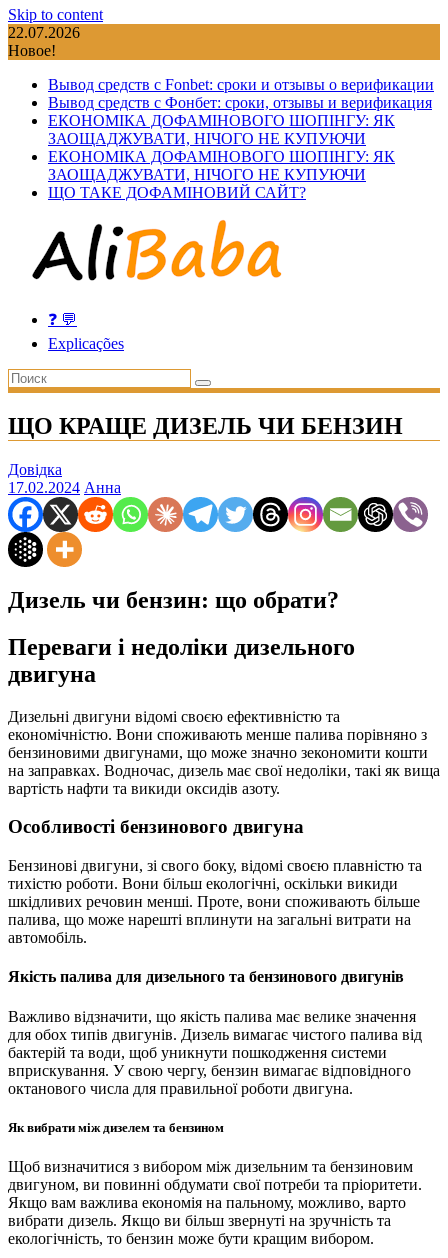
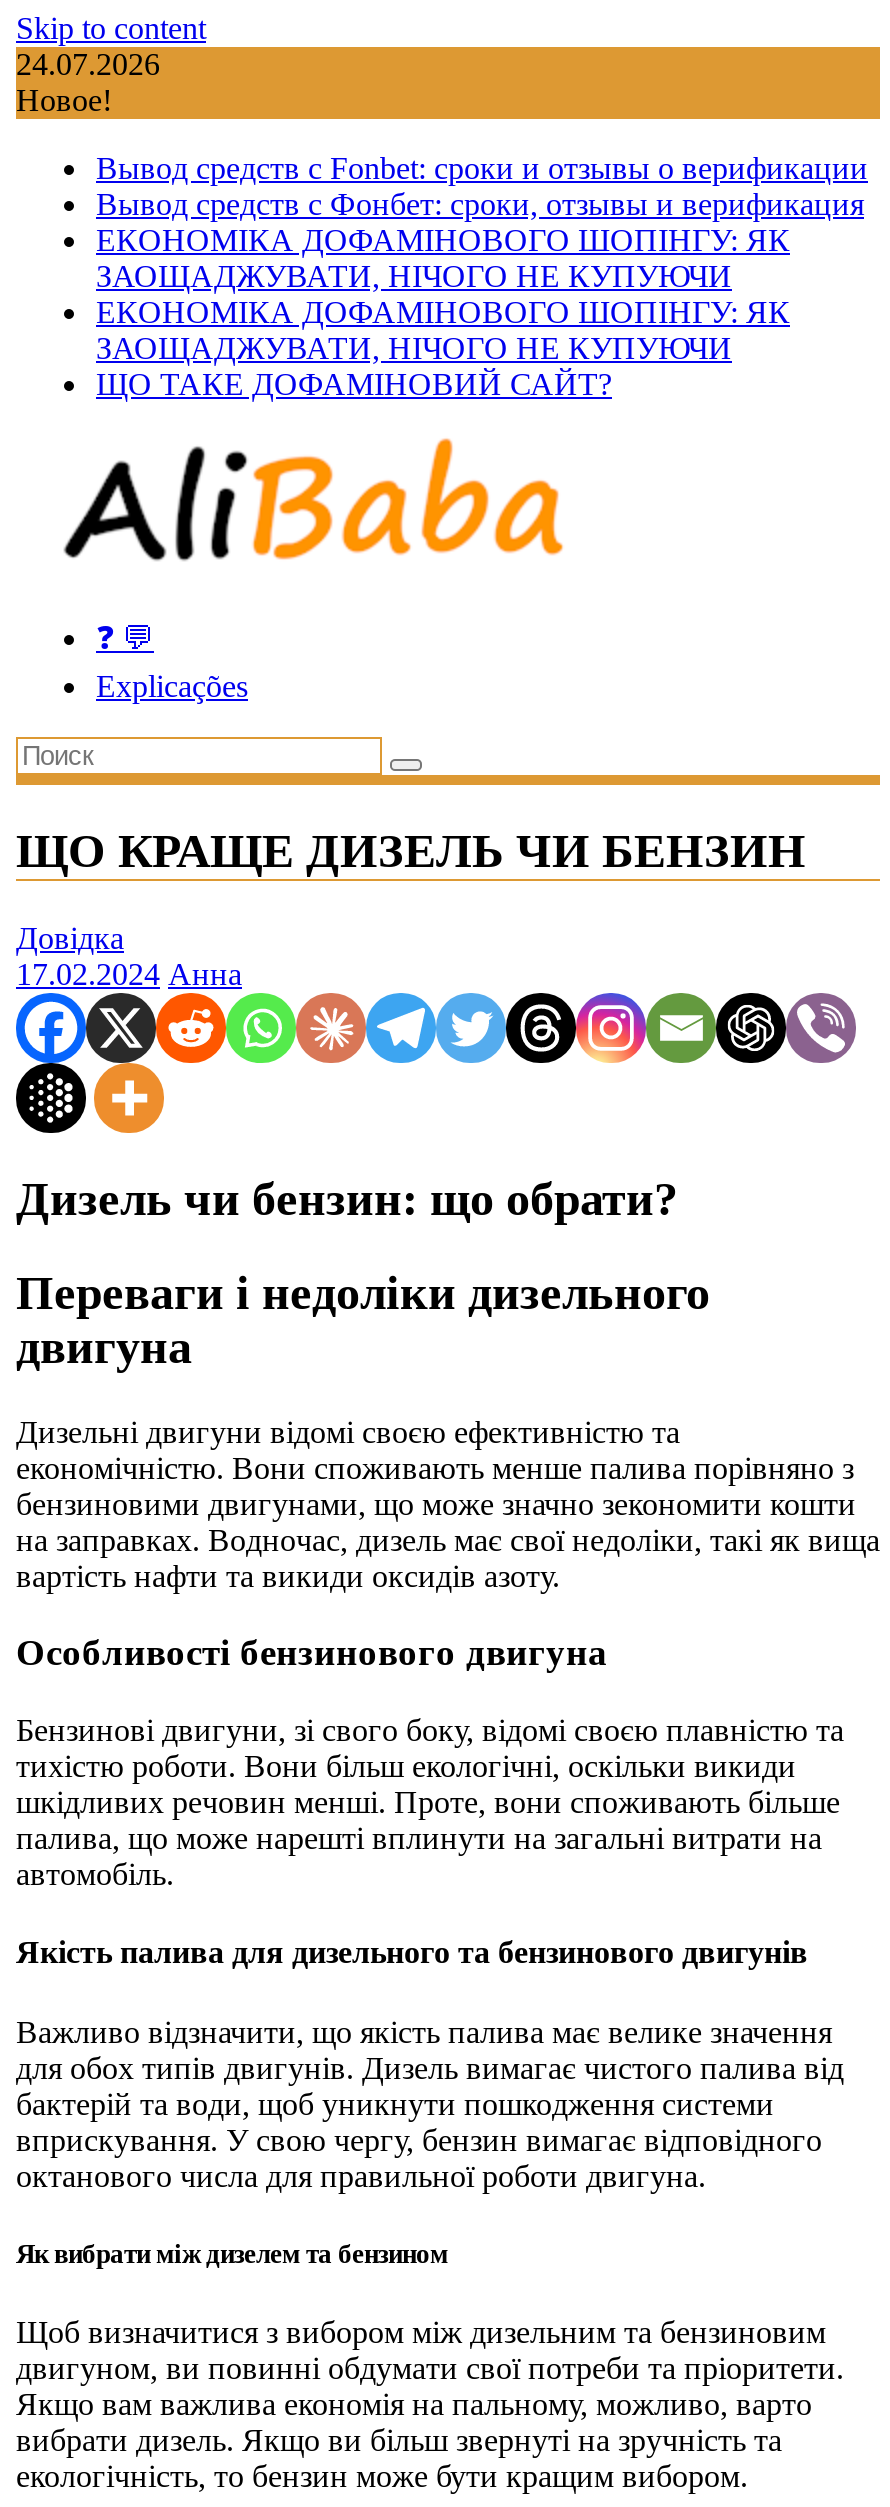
- 22.07.2026
+ 24.07.2026
